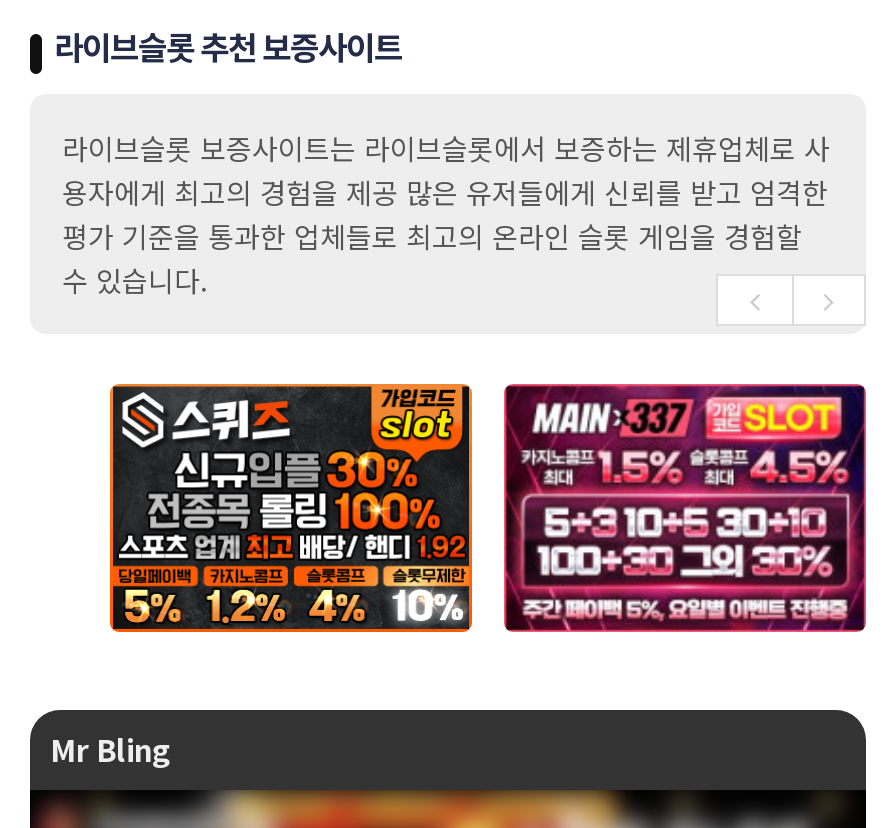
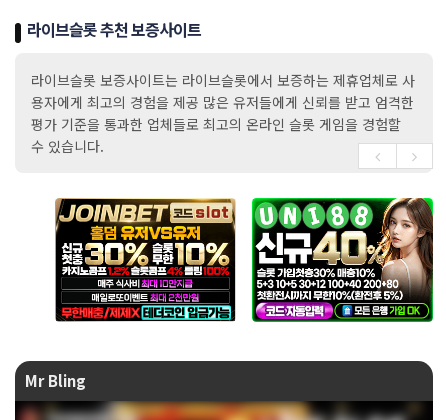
- [image]
+ [image]

- [image]
+ [image]
